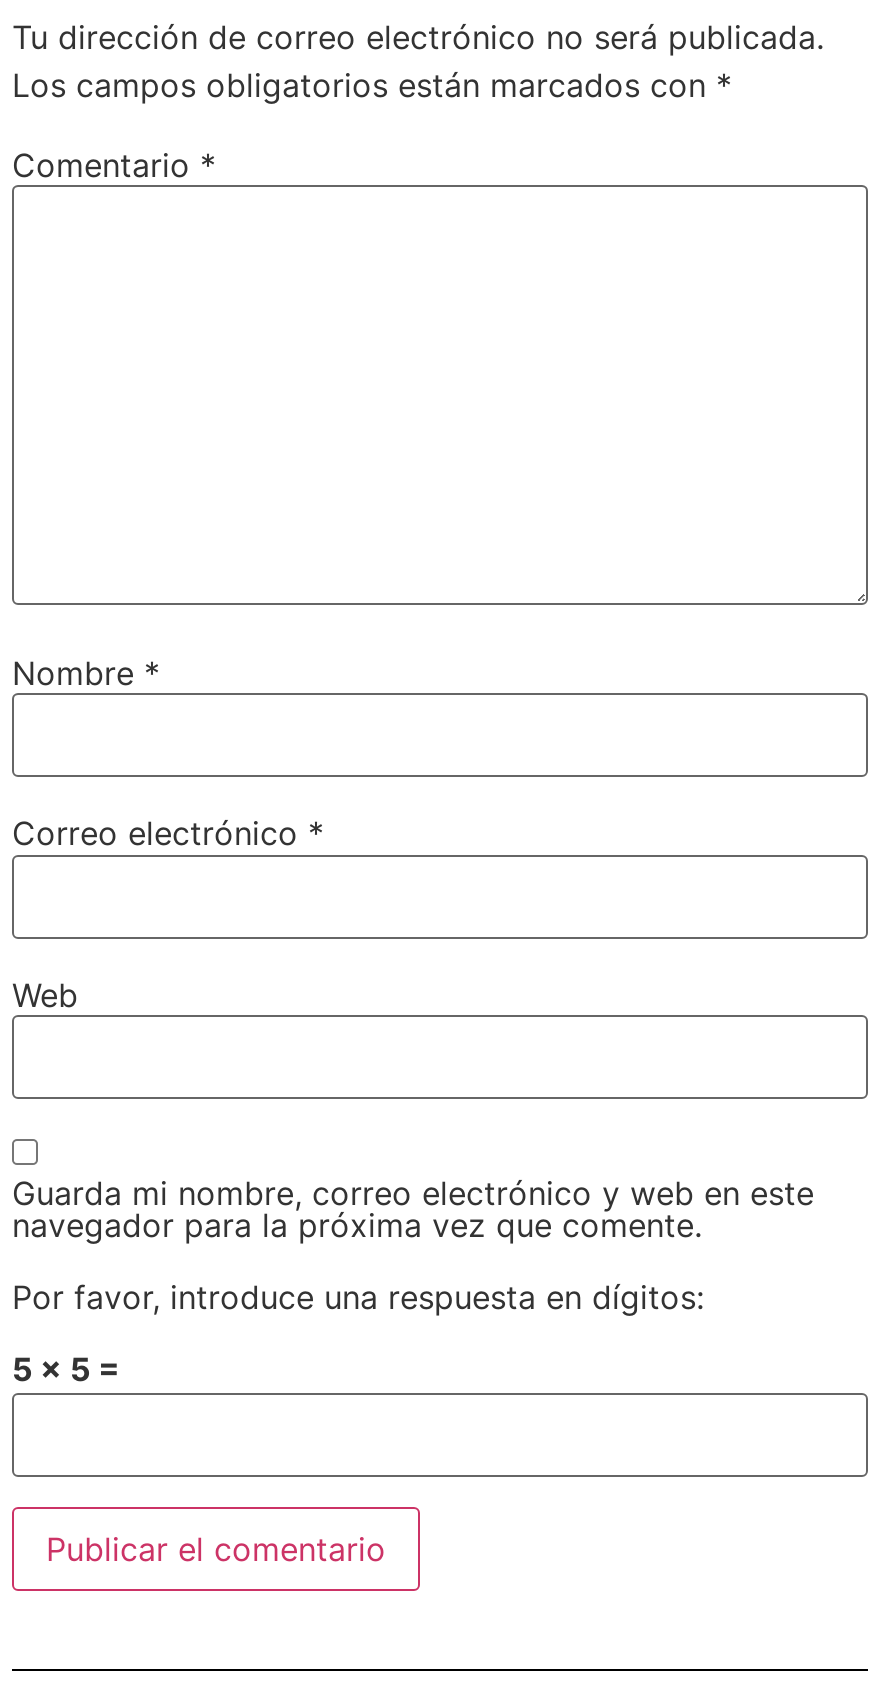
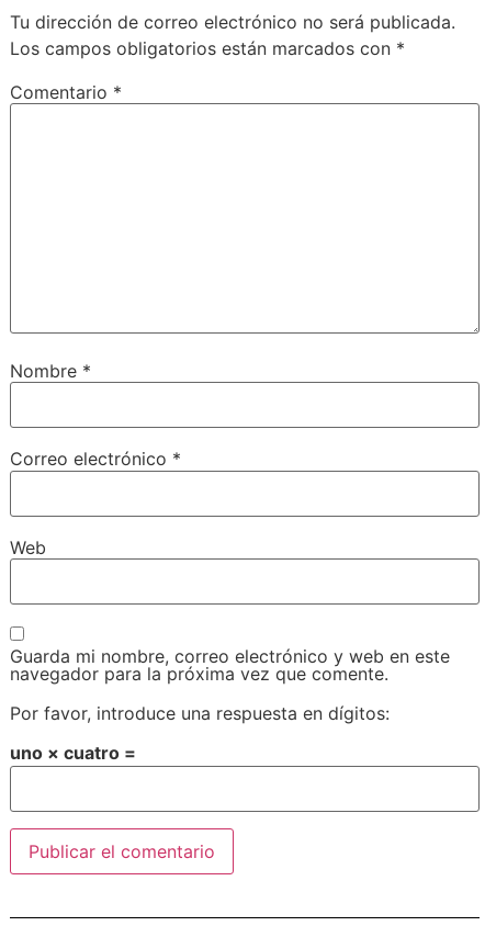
- 5 × 5 =
+ uno × cuatro =
